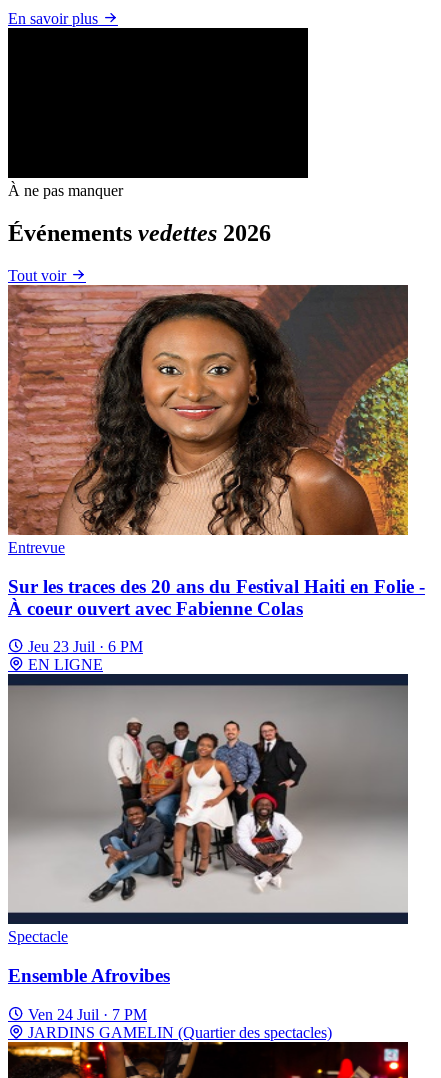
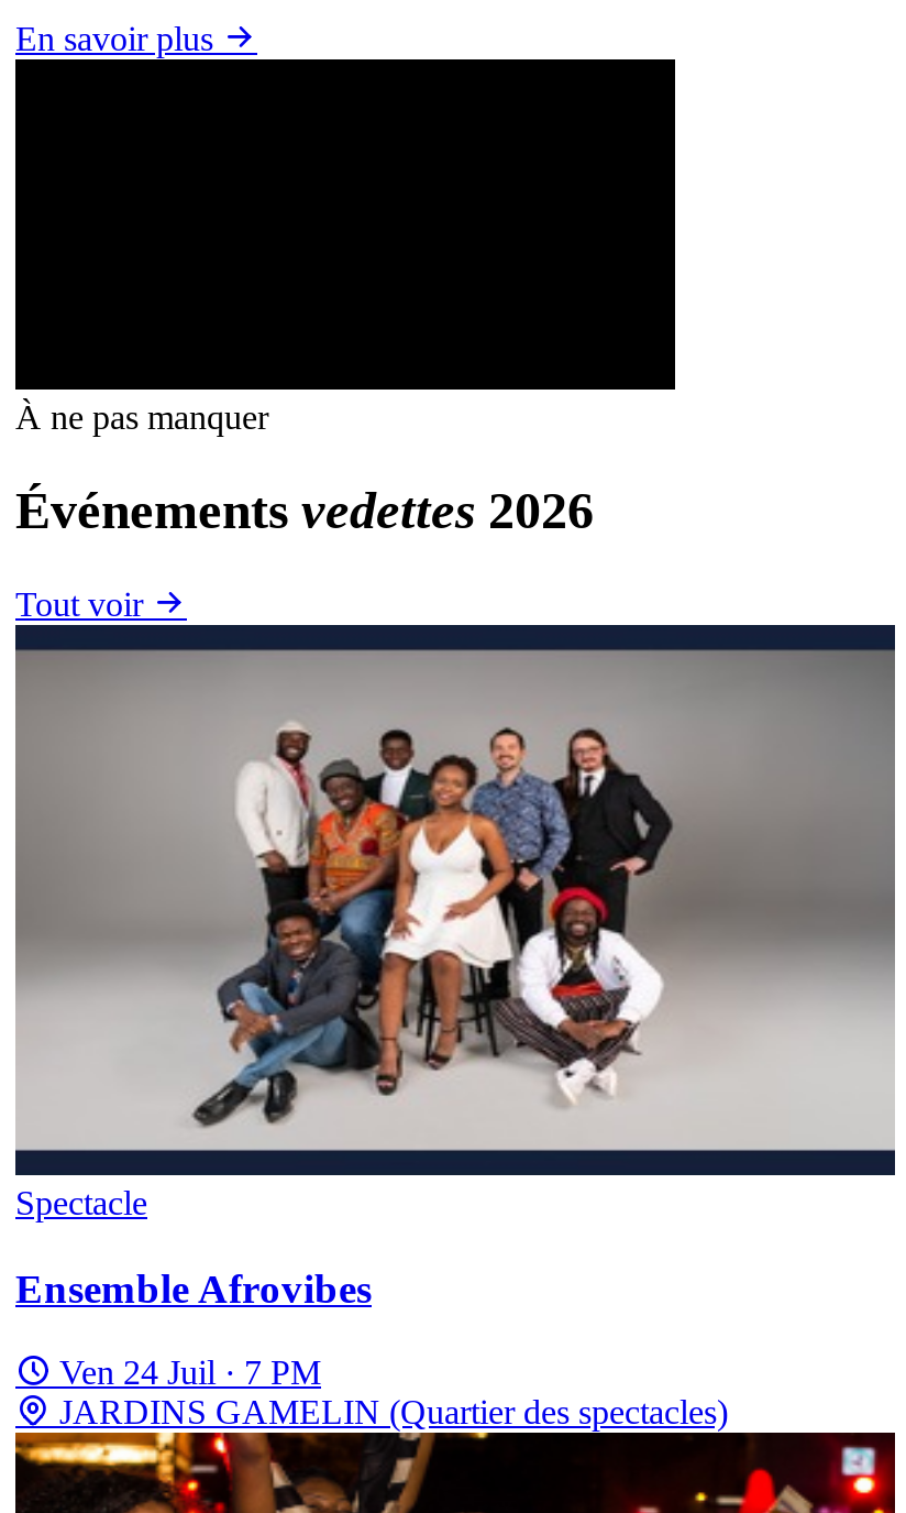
- [image]
- Entrevue
- Sur les traces des 20 ans du Festival Haiti en Folie -
- À coeur ouvert avec Fabienne Colas
- Jeu 23 Juil · 6 PM
- EN LIGNE
